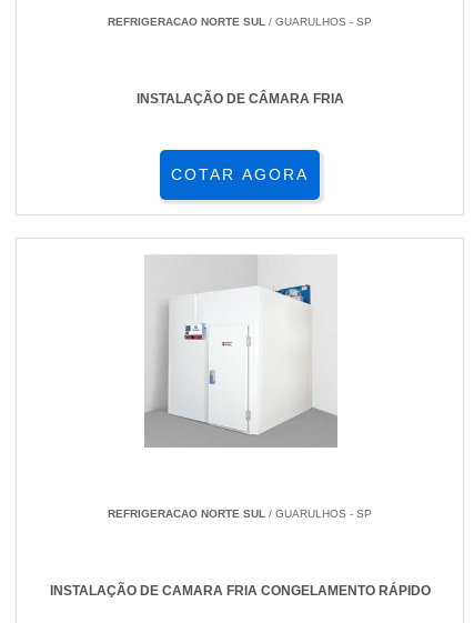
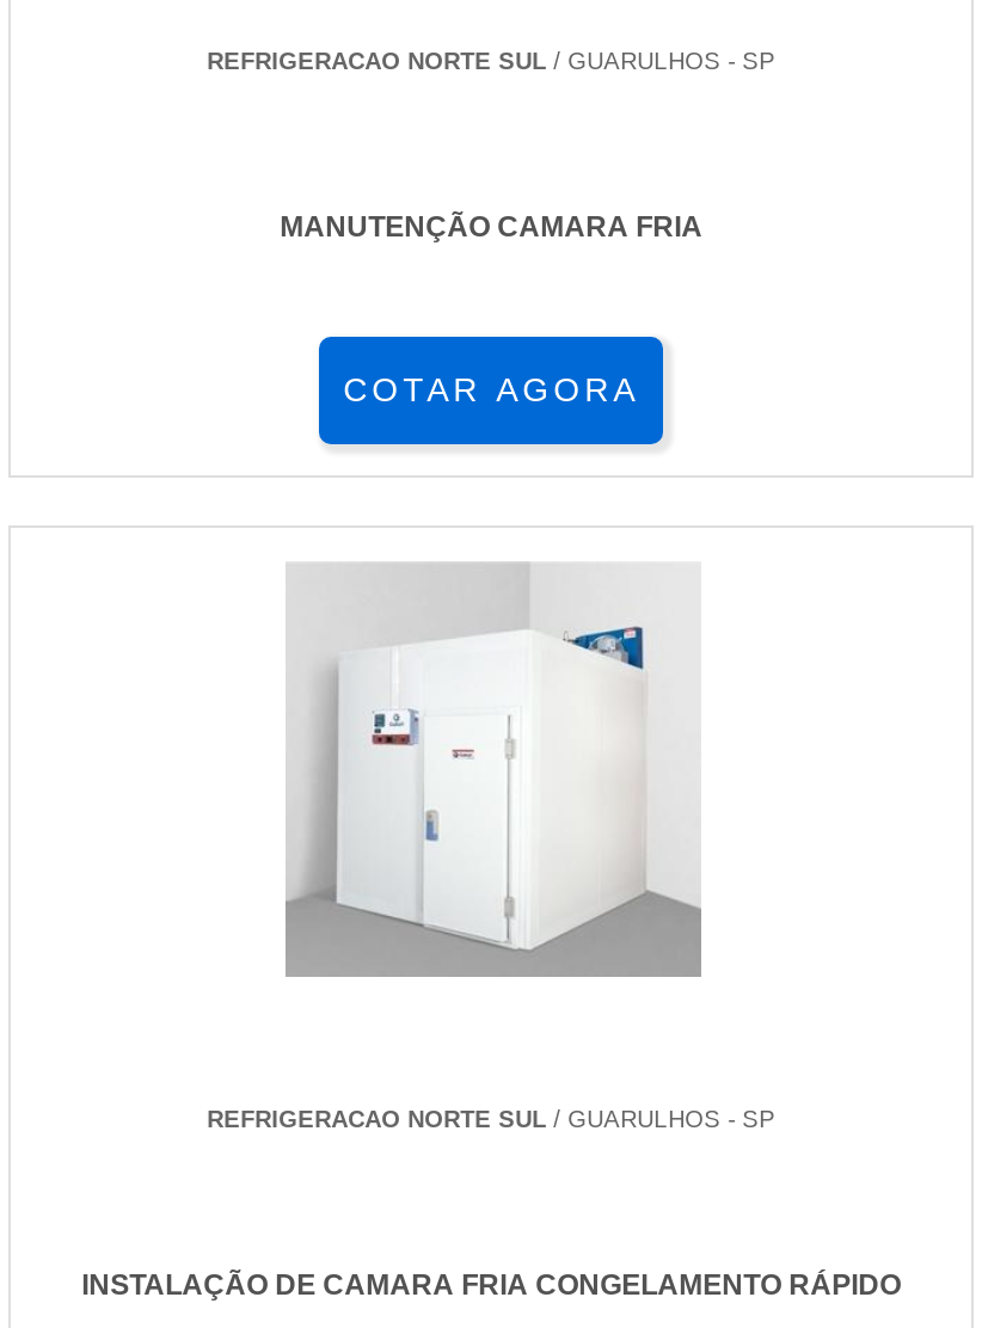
- INSTALAÇÃO DE CÂMARA FRIA
+ MANUTENÇÃO CAMARA FRIA
